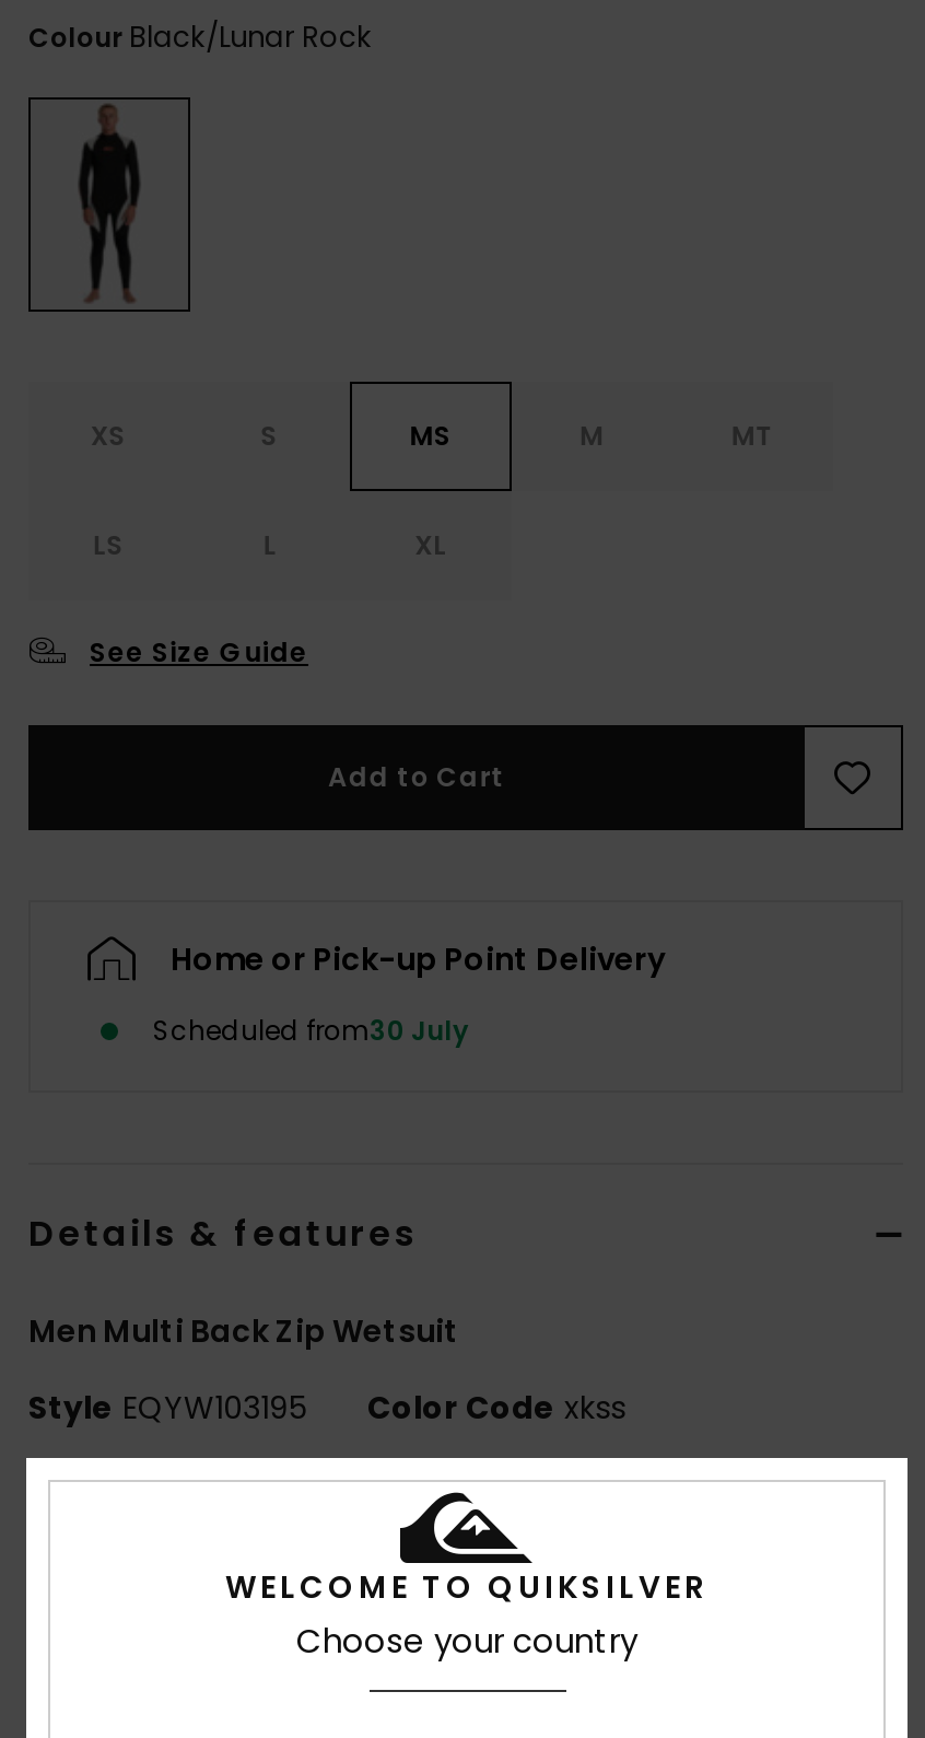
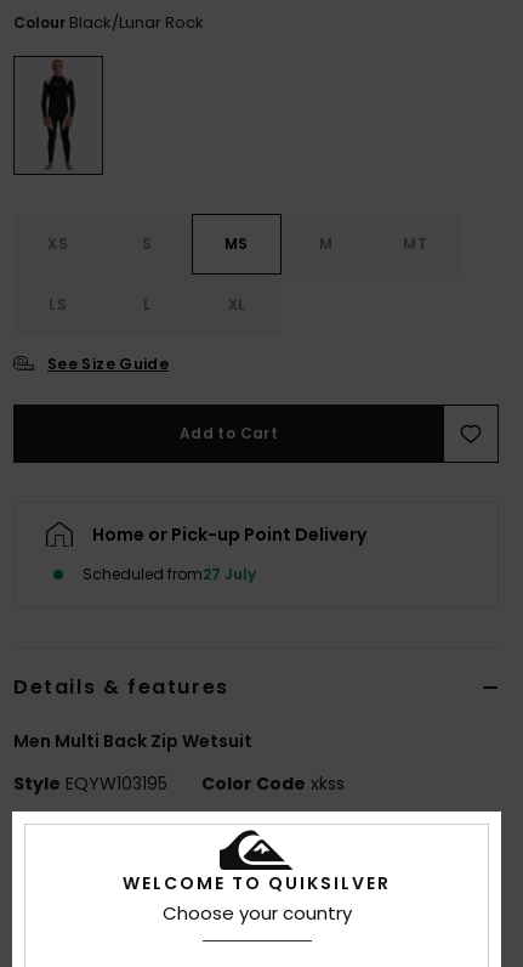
- Scheduled from30 July
+ Scheduled from27 July
